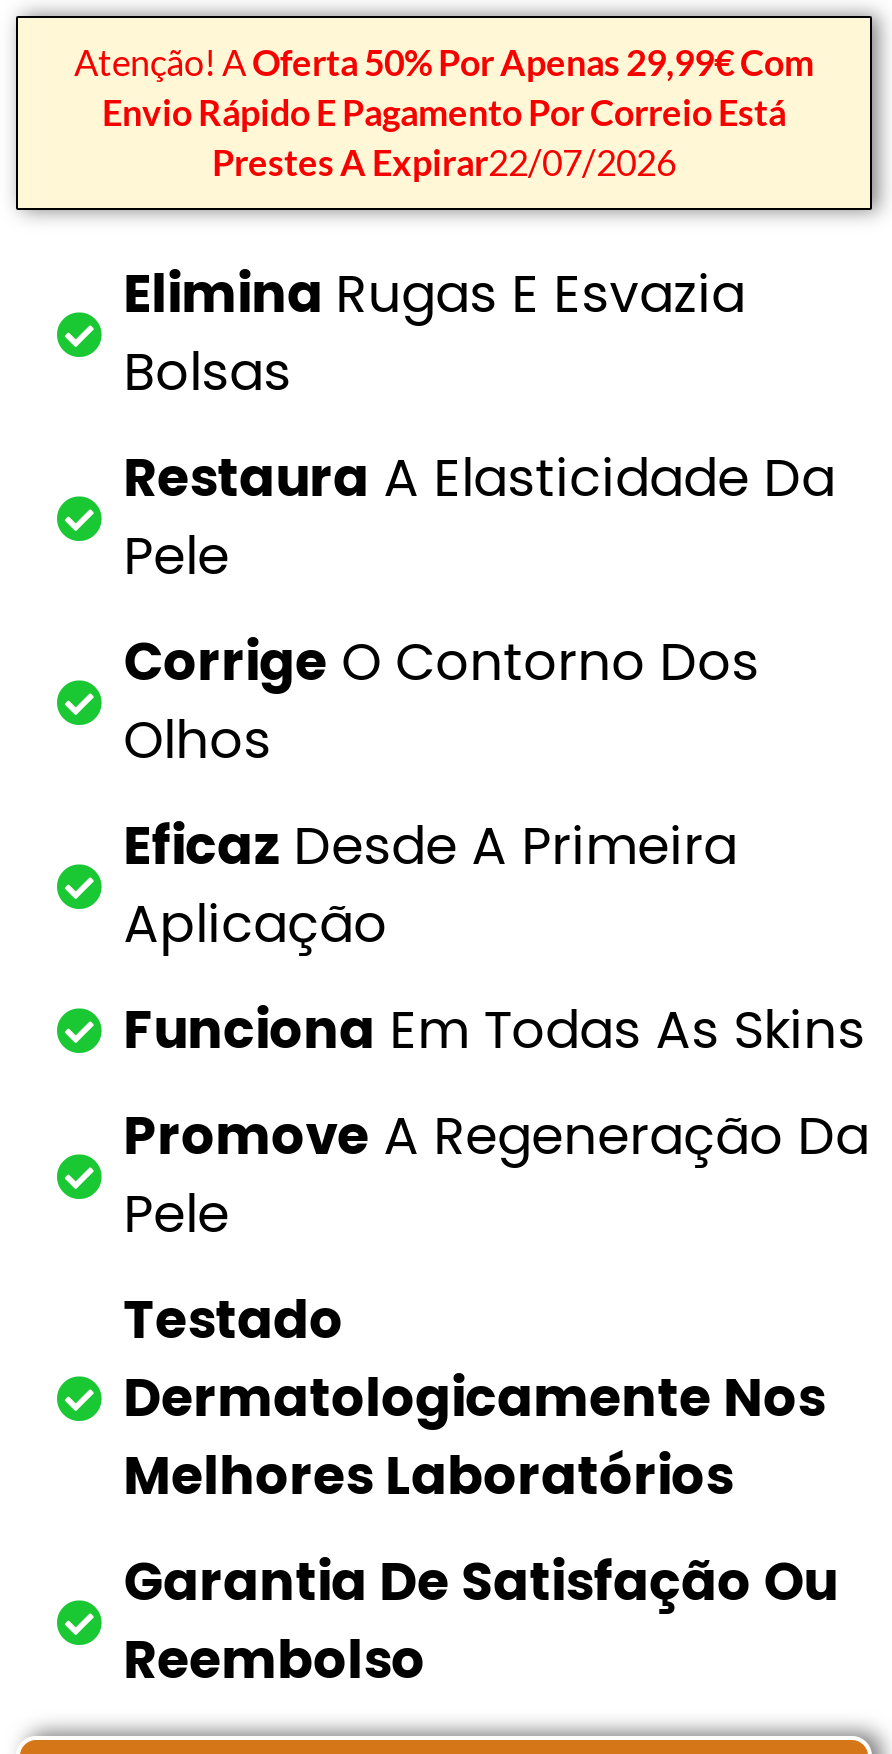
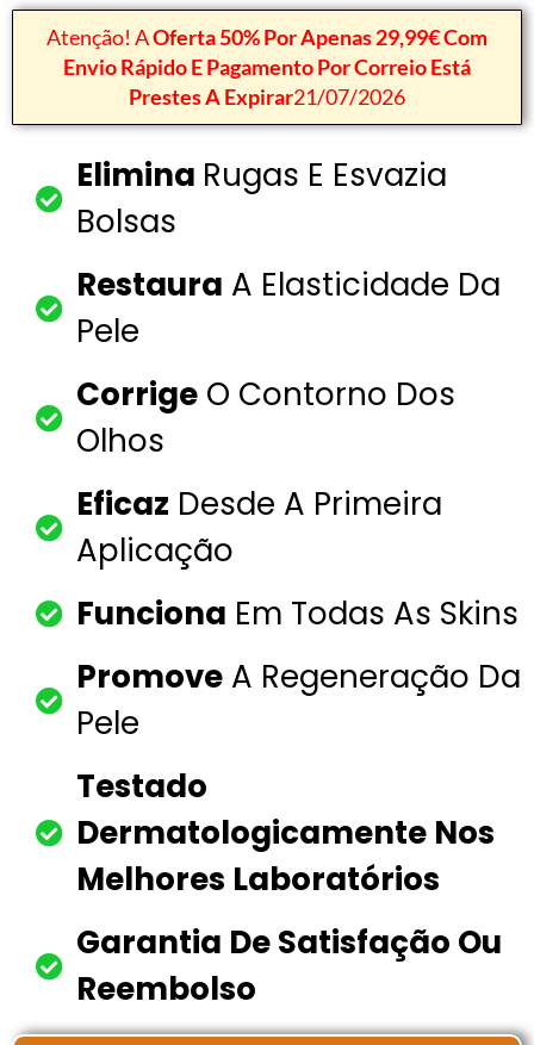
- Prestes A Expirar22/07/2026
+ Prestes A Expirar21/07/2026
